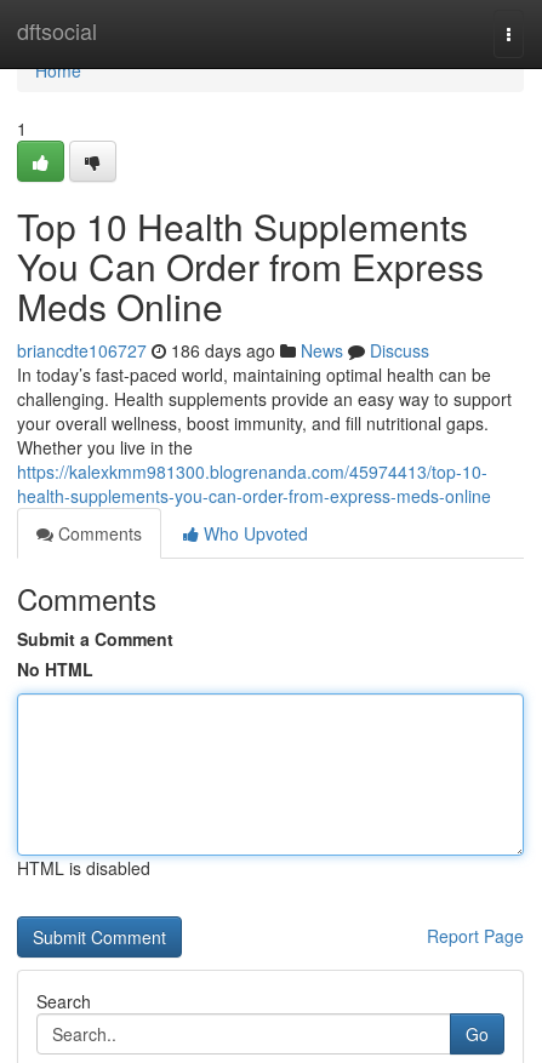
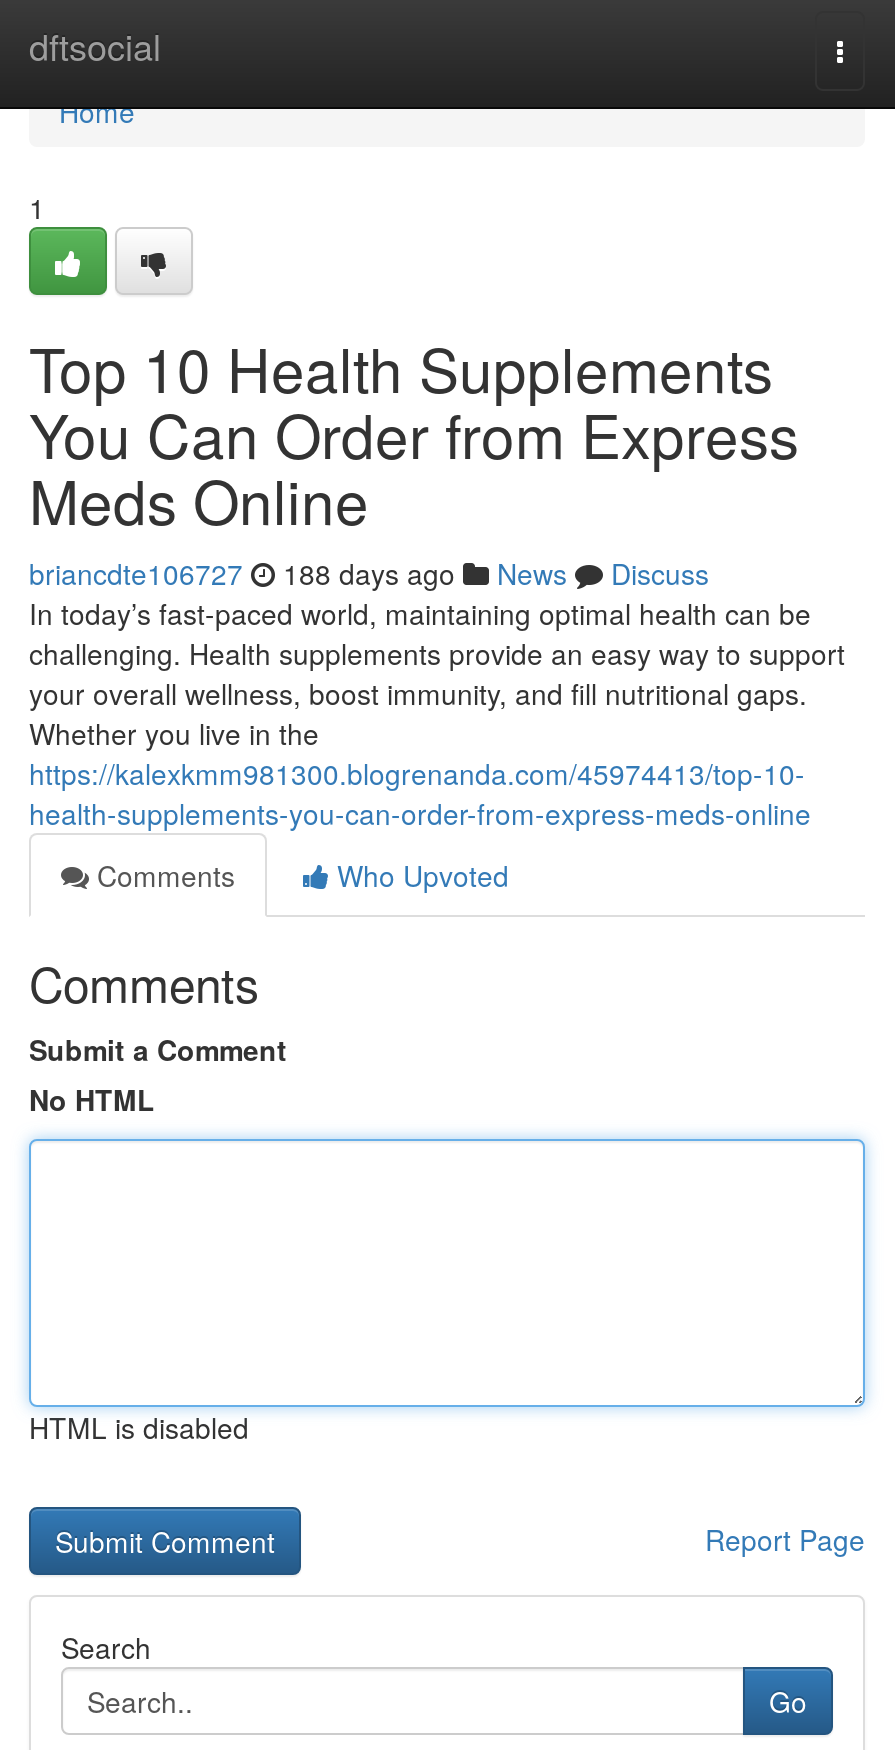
- briancdte106727 186 days ago News Discuss
+ briancdte106727 188 days ago News Discuss
